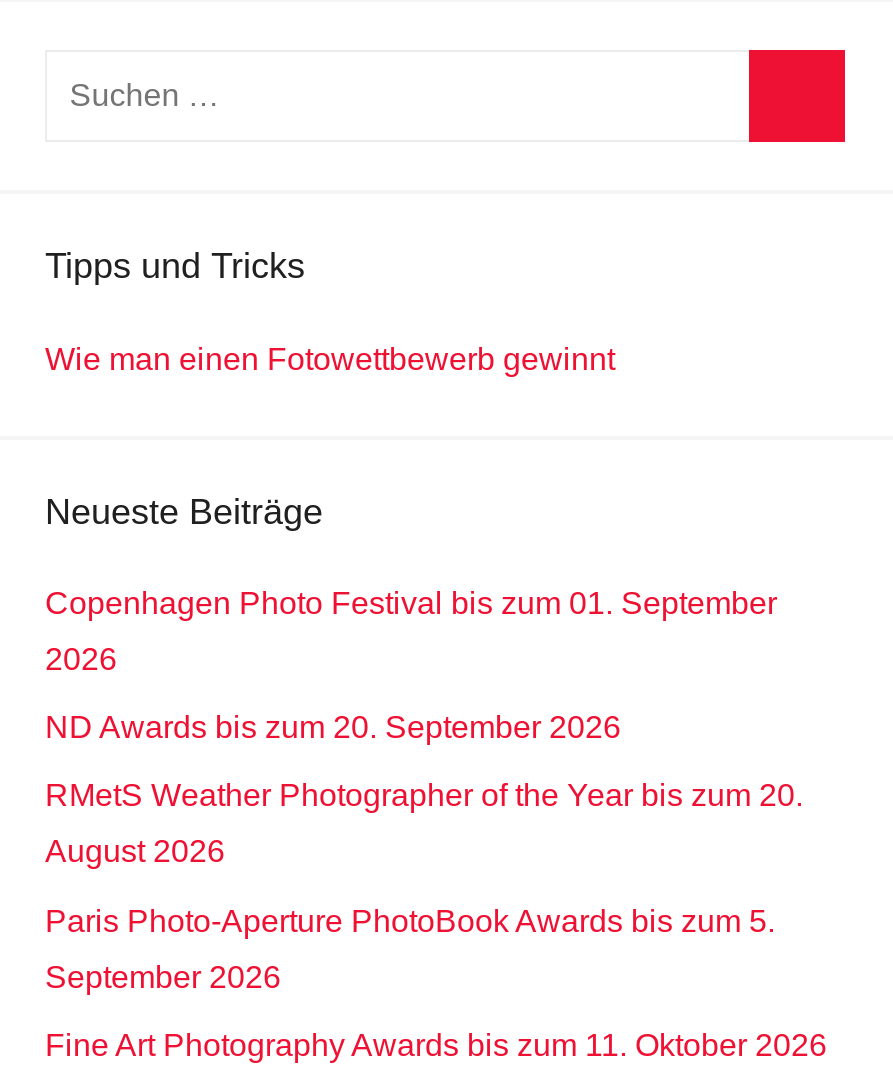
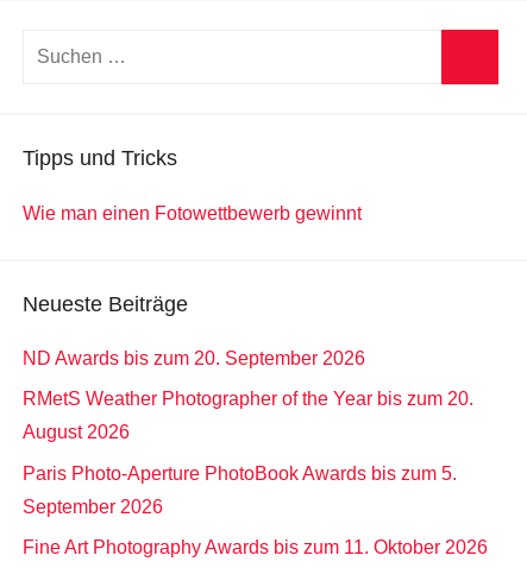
- Copenhagen Photo Festival bis zum 01. September
- 2026
